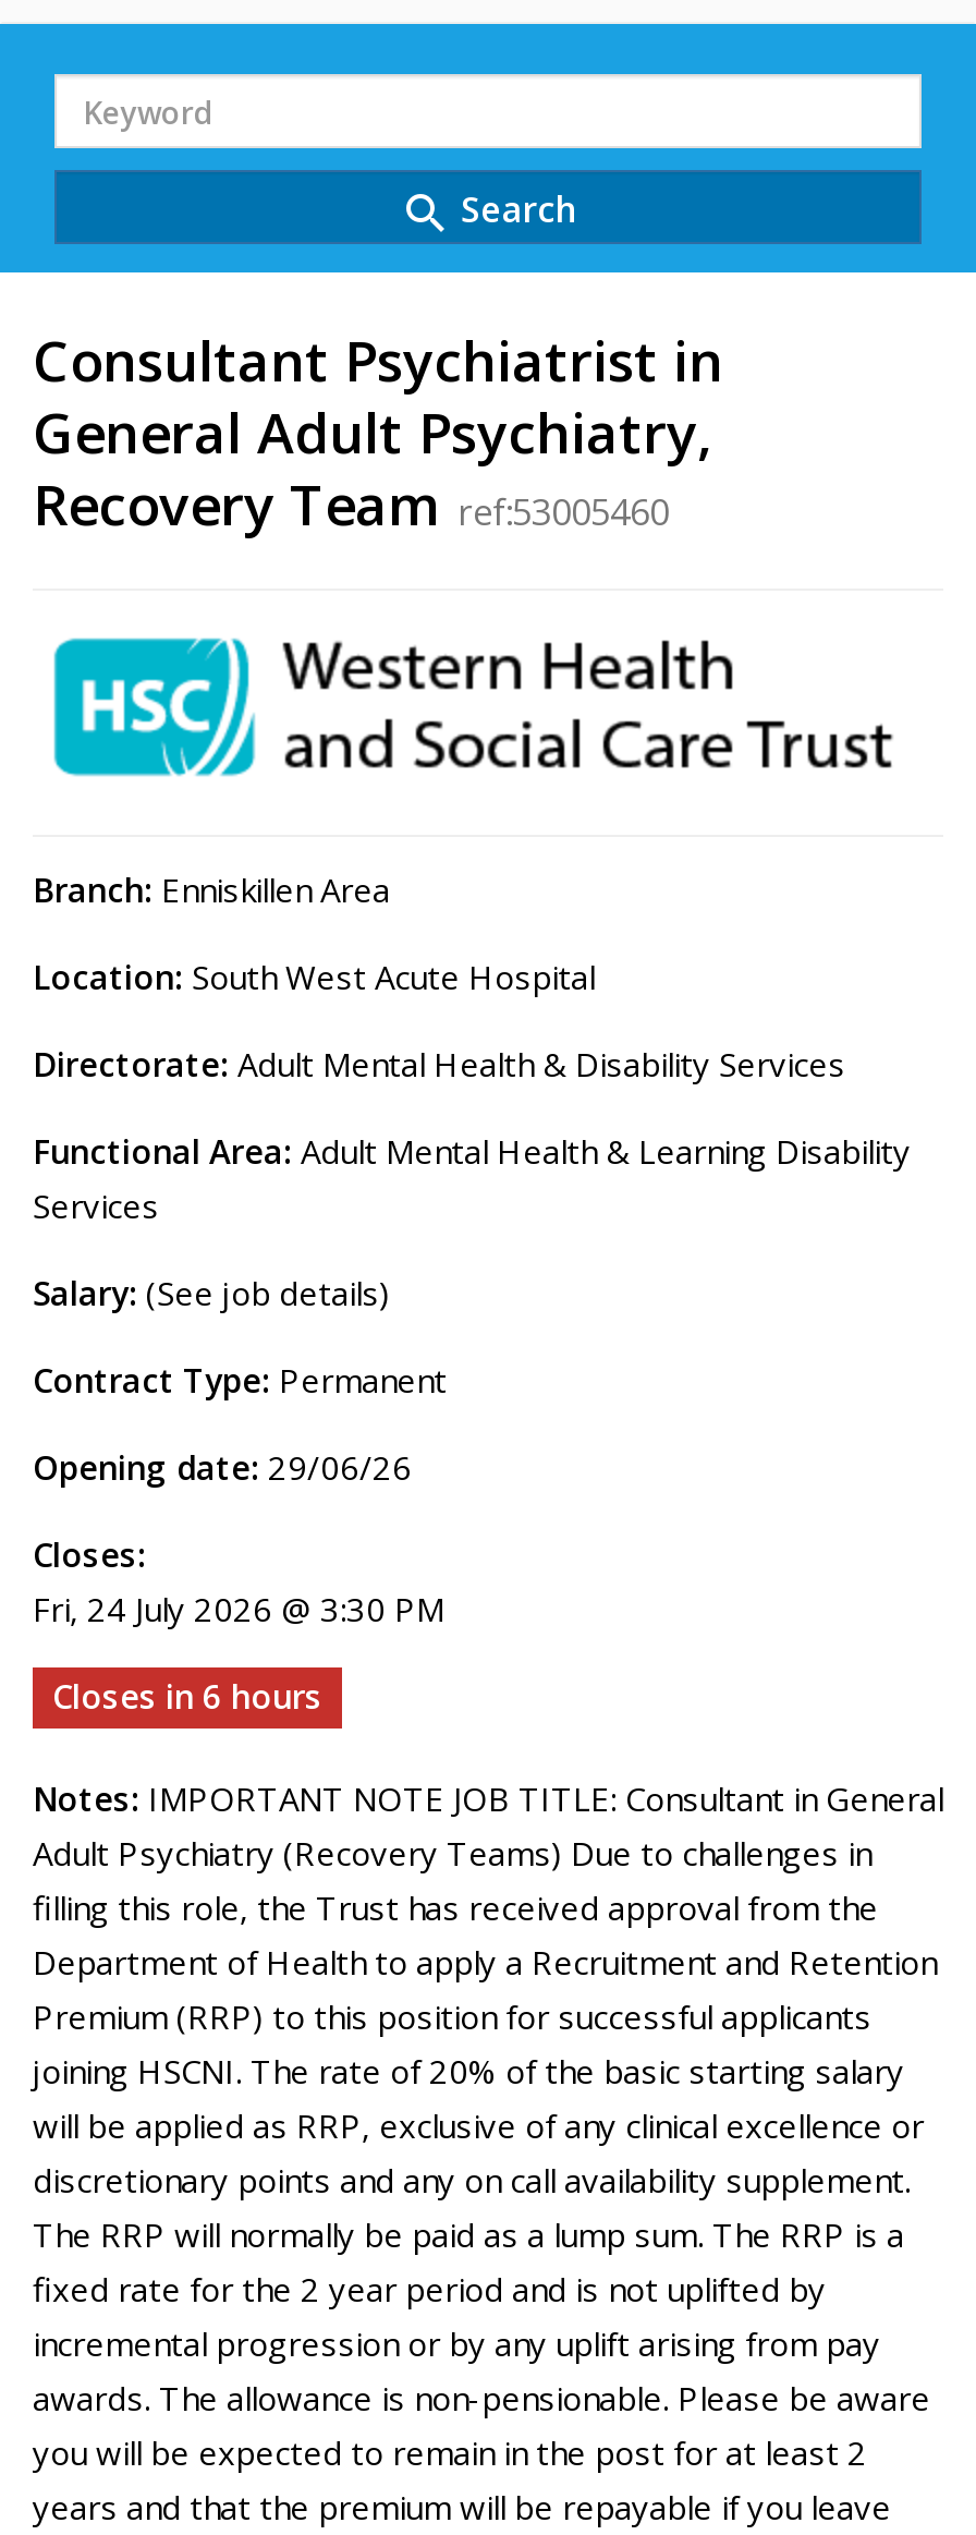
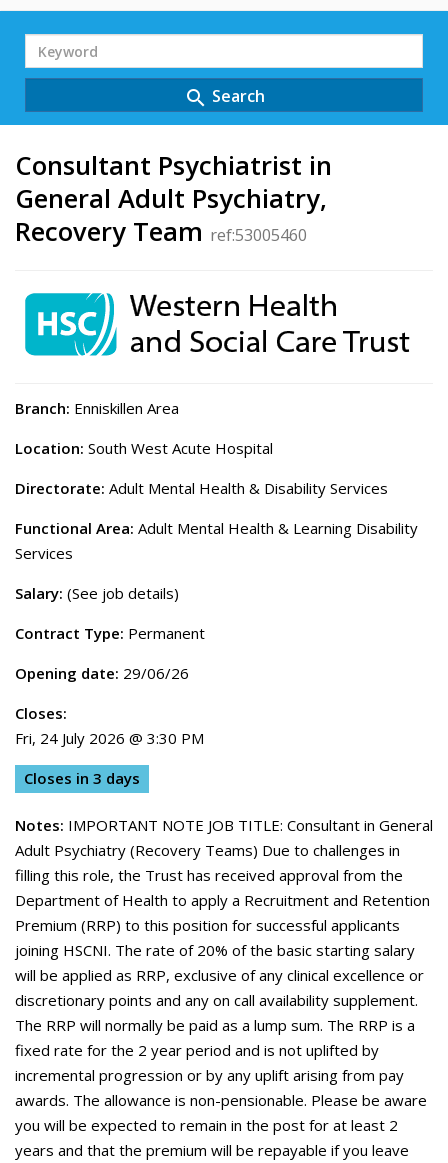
- Closes in 6 hours
+ Closes in 3 days
